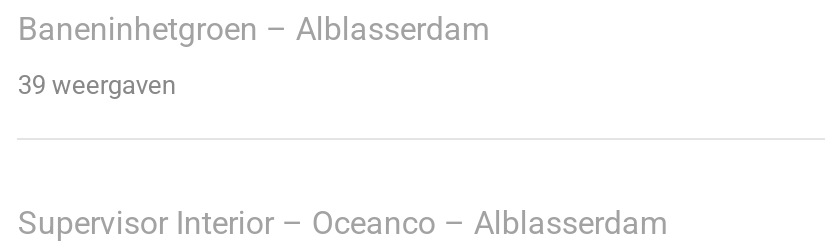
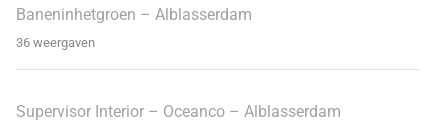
- 39 weergaven
+ 36 weergaven
